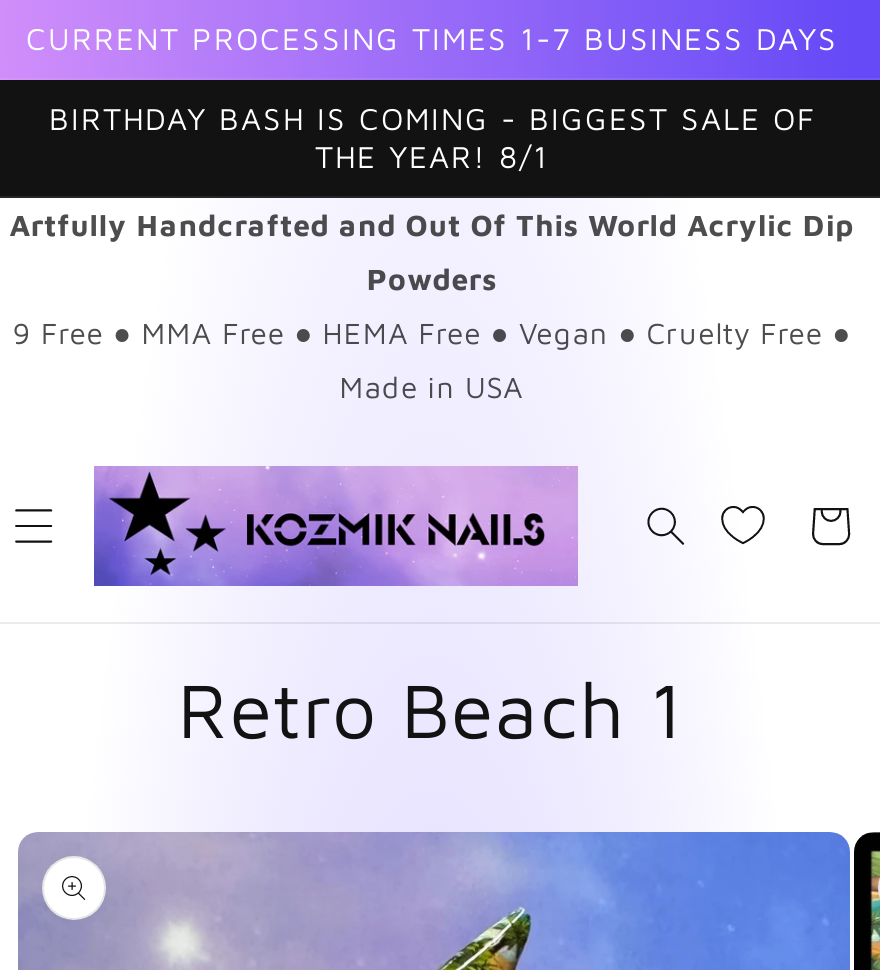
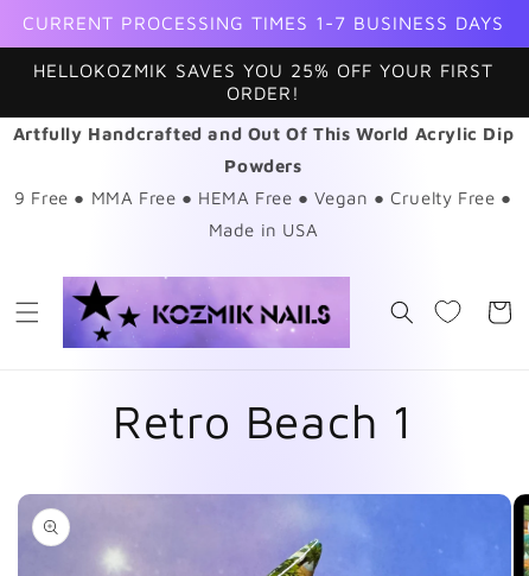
- BIRTHDAY BASH IS COMING - BIGGEST SALE OF
- THE YEAR! 8/1
+ HELLOKOZMIK SAVES YOU 25% OFF YOUR FIRST
+ ORDER!
